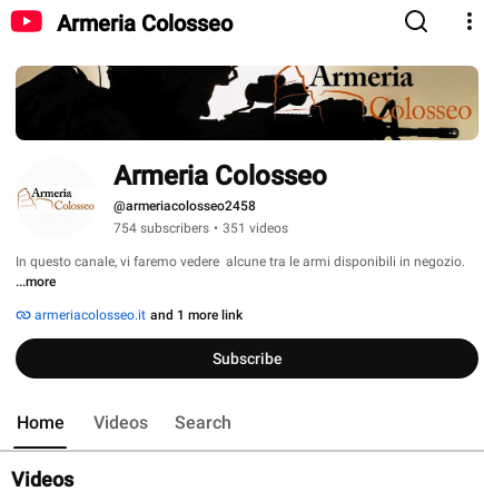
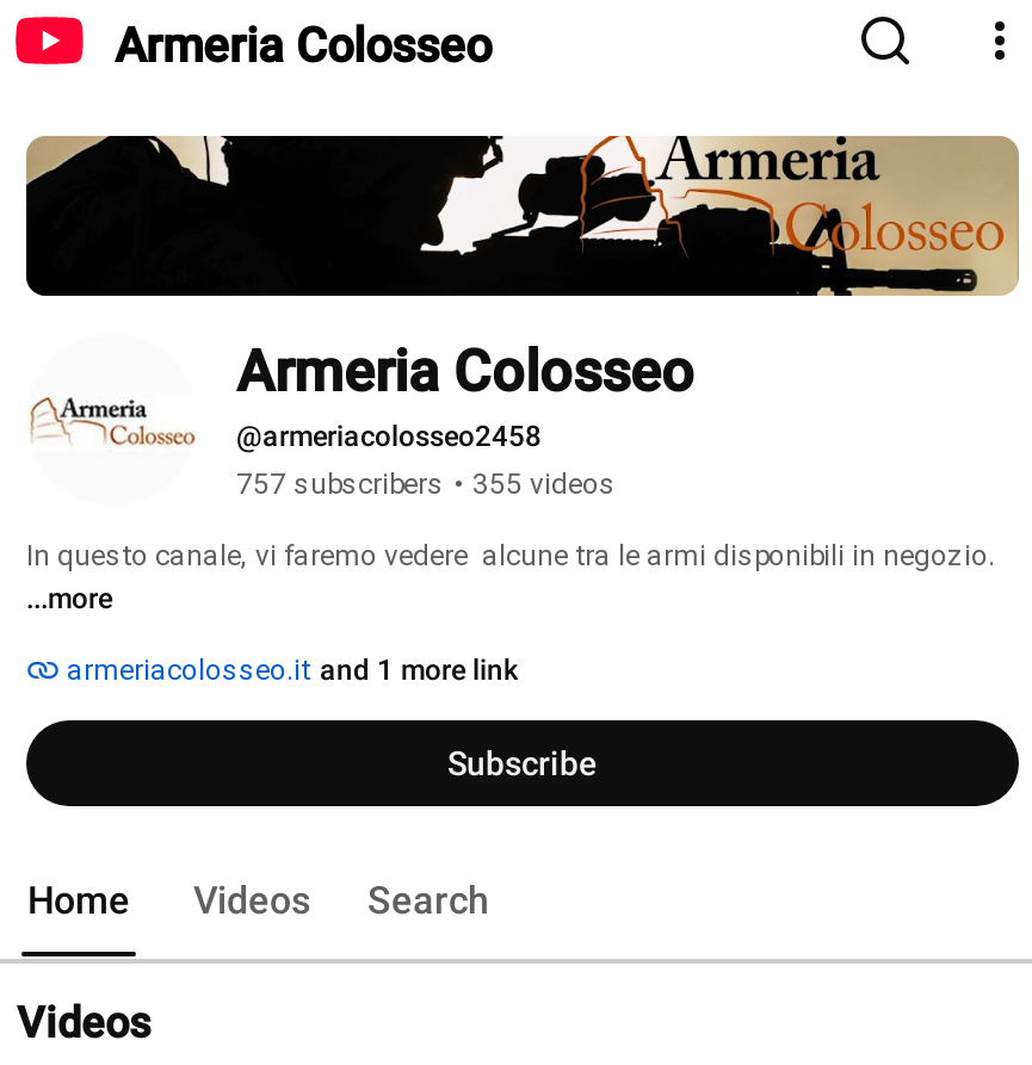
- 754 subscribers • 351 videos
+ 757 subscribers • 355 videos
